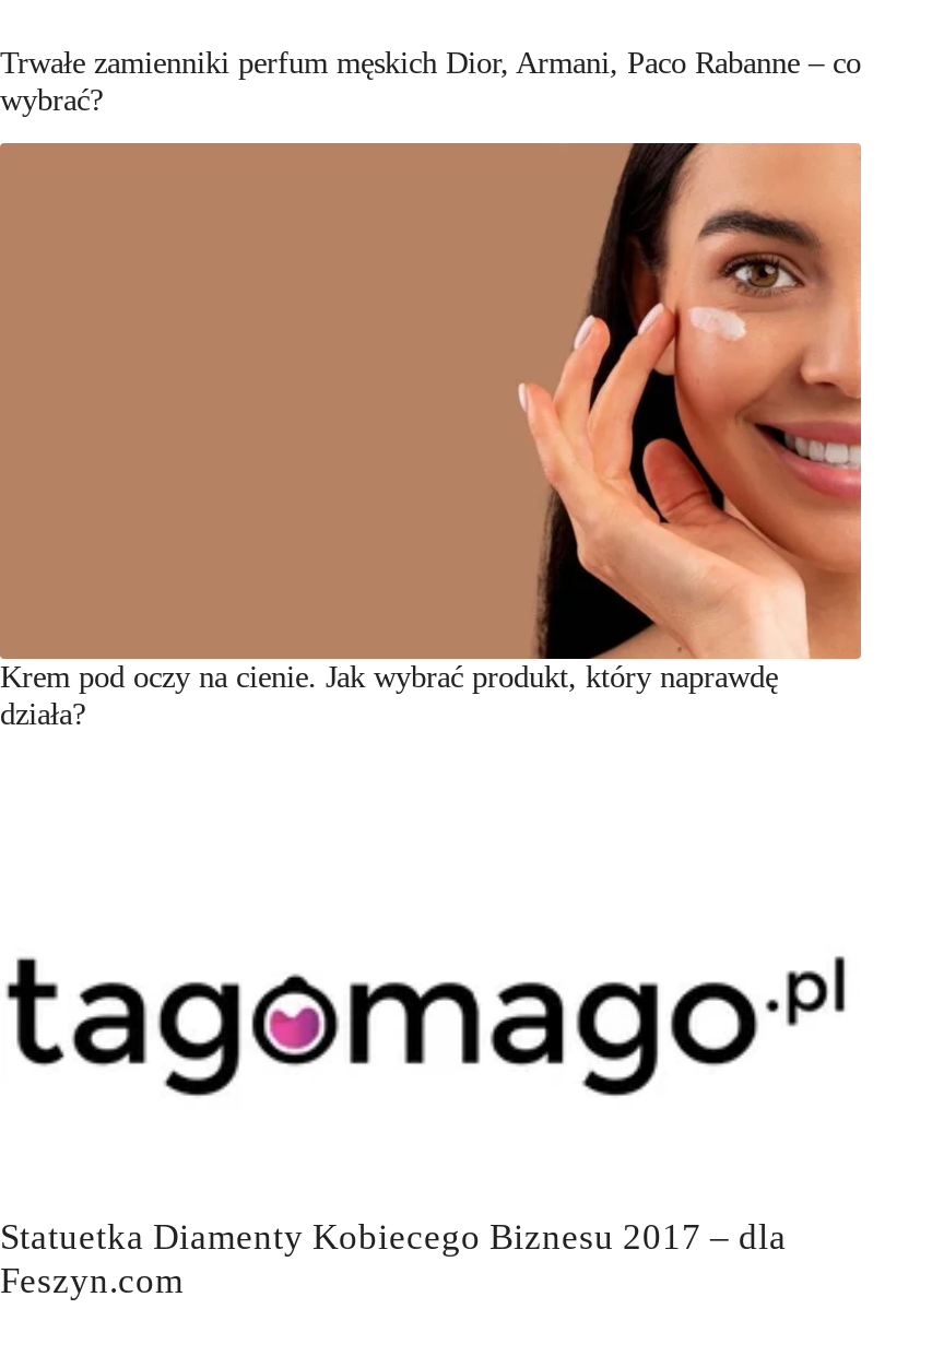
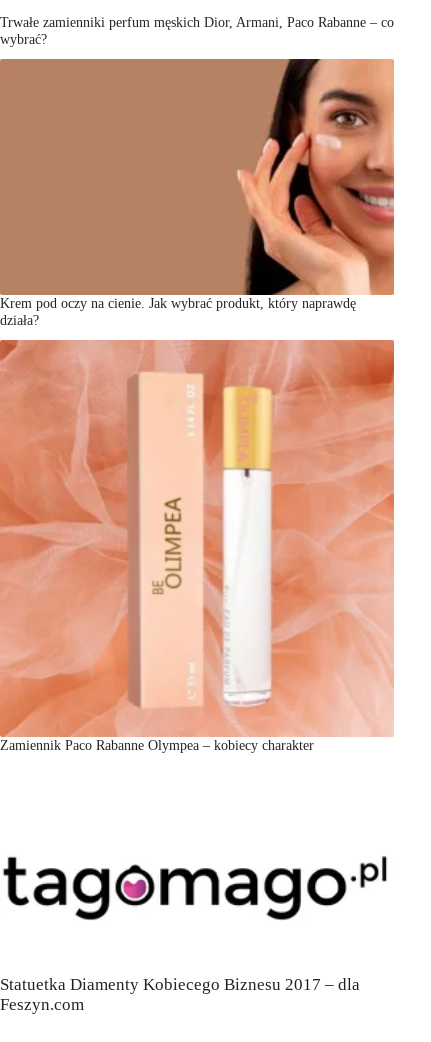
+ [image]
+ Zamiennik Paco Rabanne Olympea – kobiecy charakter
